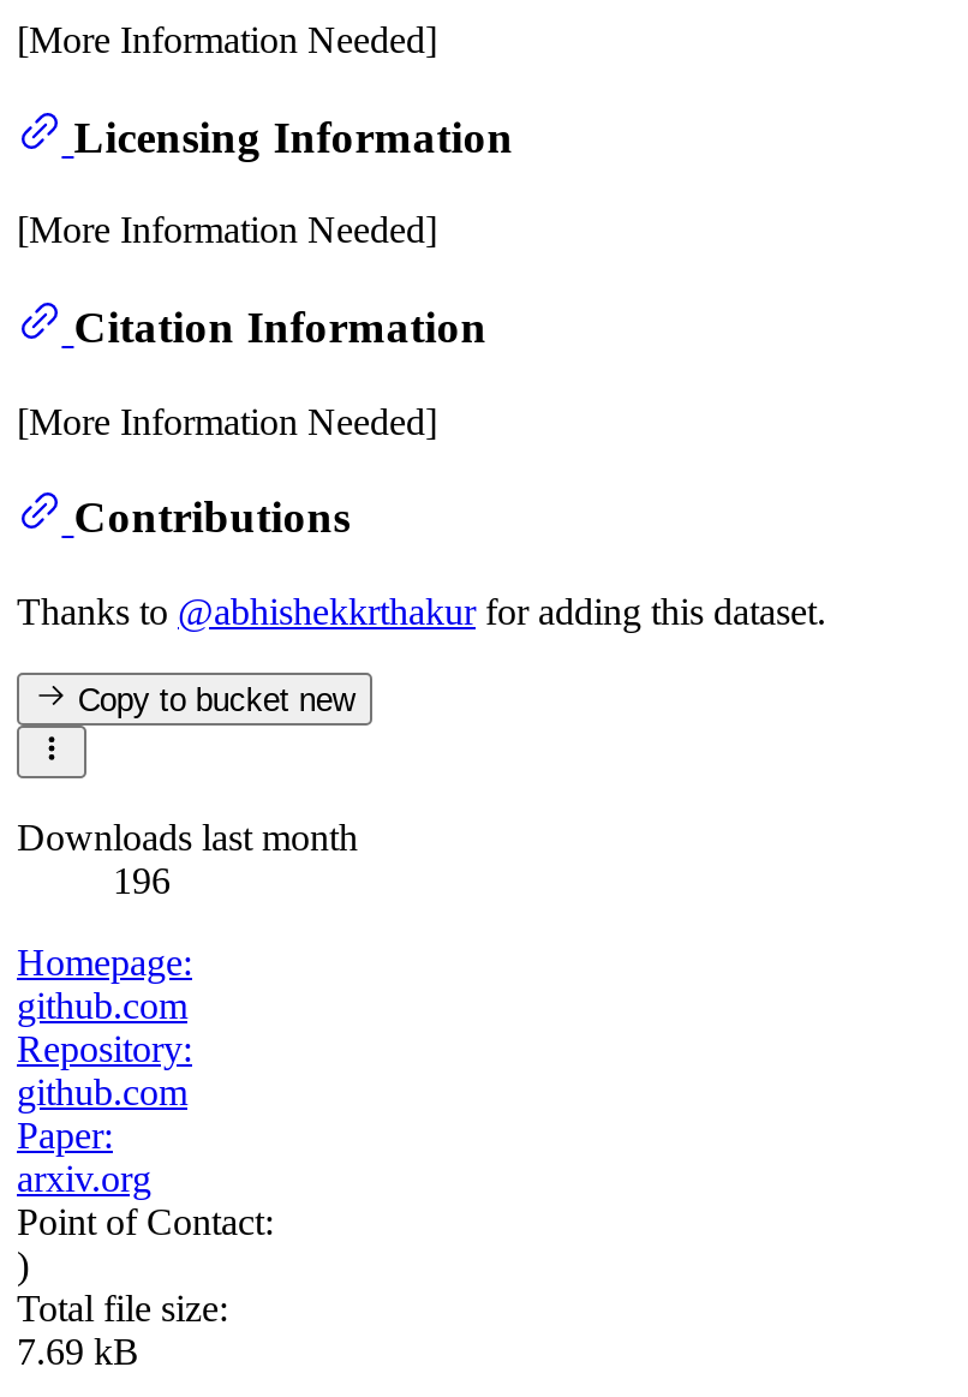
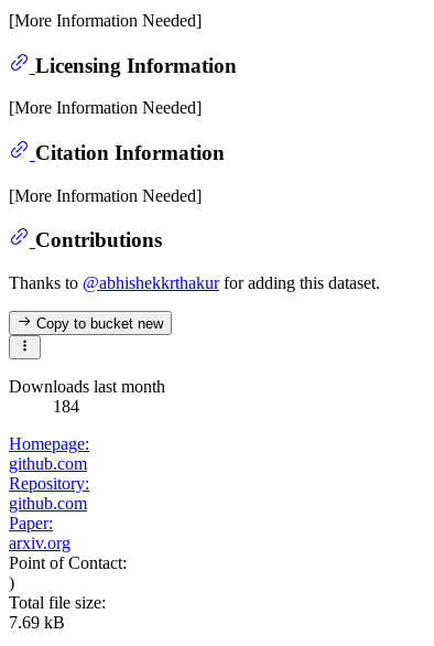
- 196
+ 184
